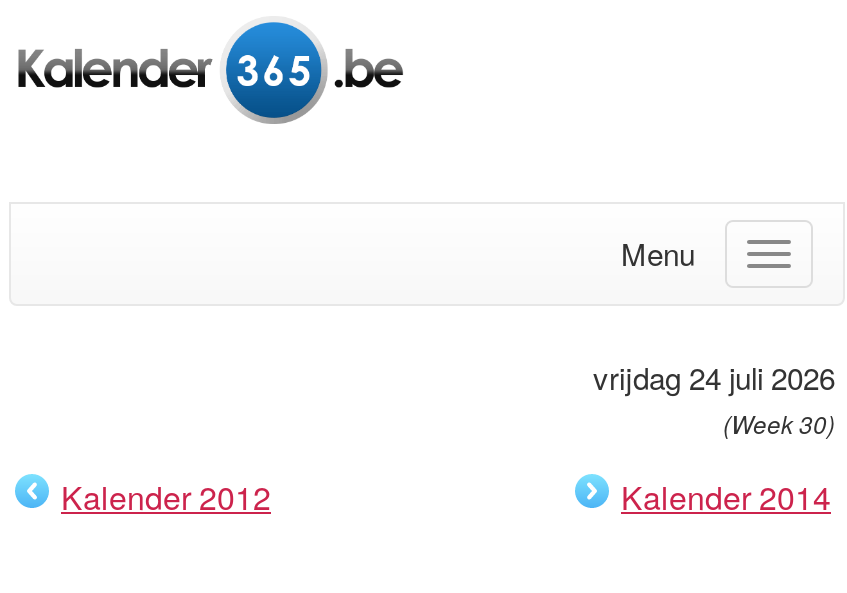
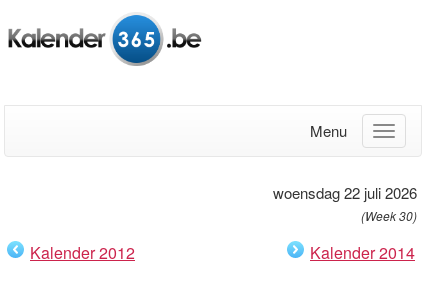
- vrijdag 24 juli 2026
+ woensdag 22 juli 2026
